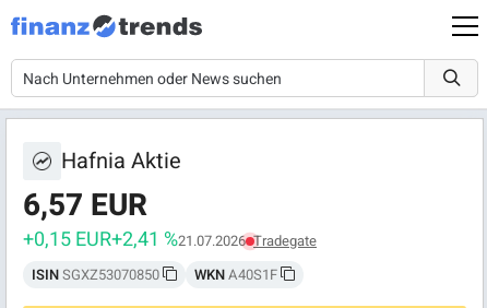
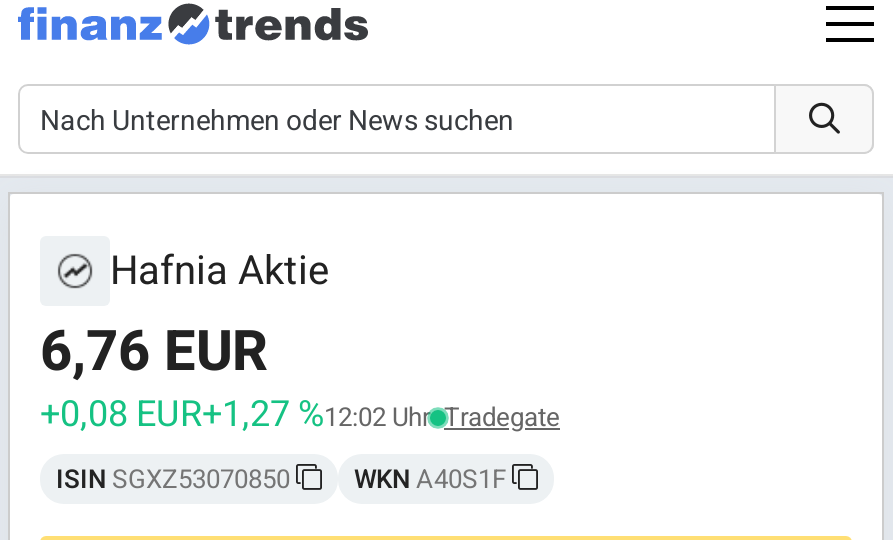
- 6,57 EUR
- +0,15 EUR+2,41 %21.07.2026 Tradegate
+ 6,76 EUR
+ +0,08 EUR+1,27 %12:02 Uhr Tradegate
